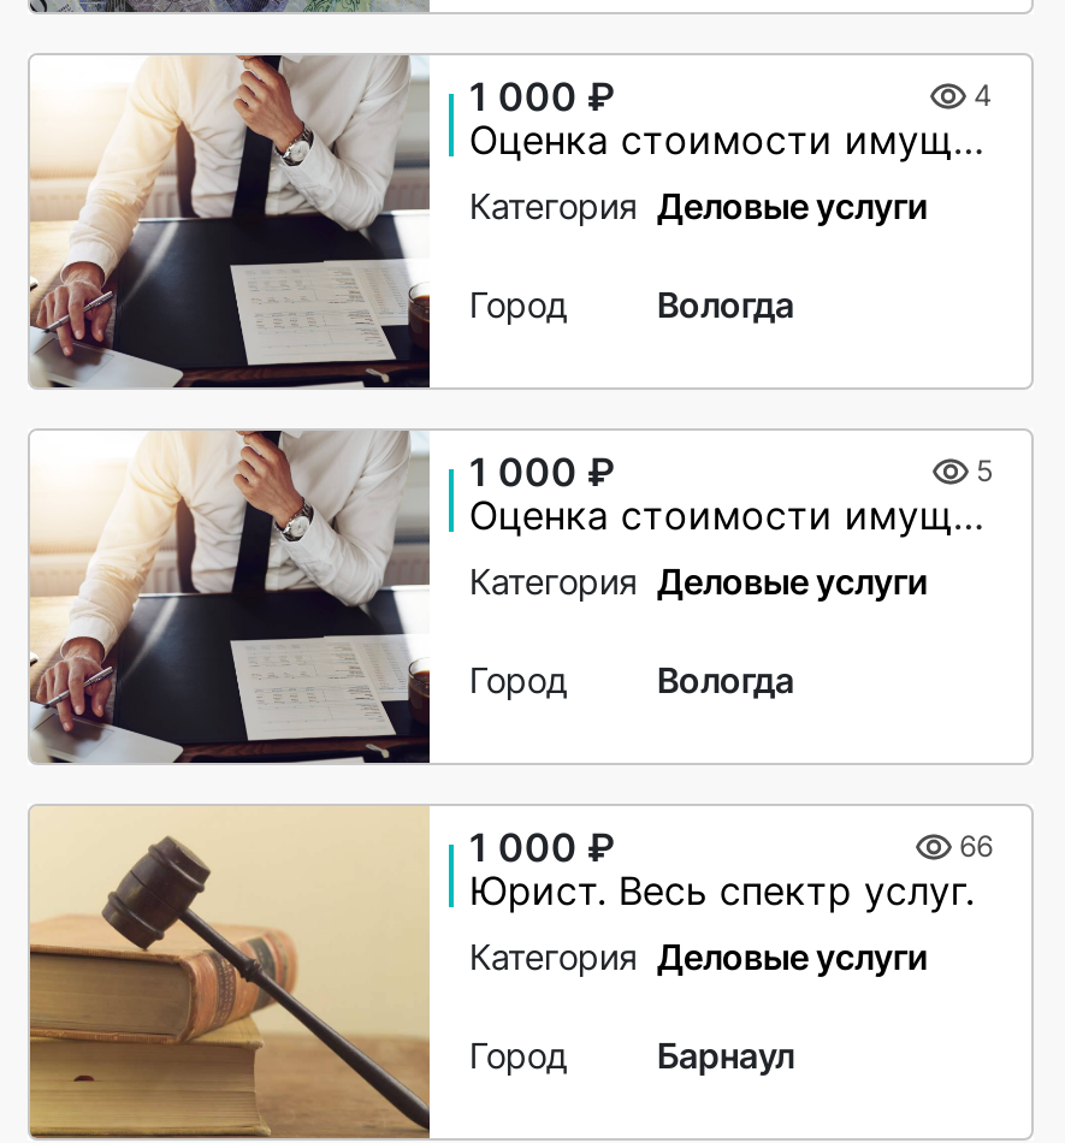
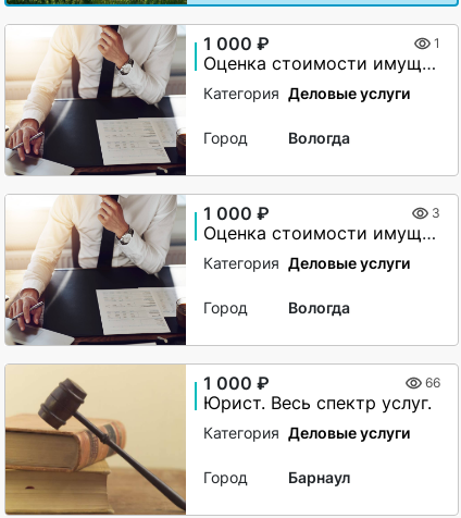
- 4
+ 1

- 5
+ 3
